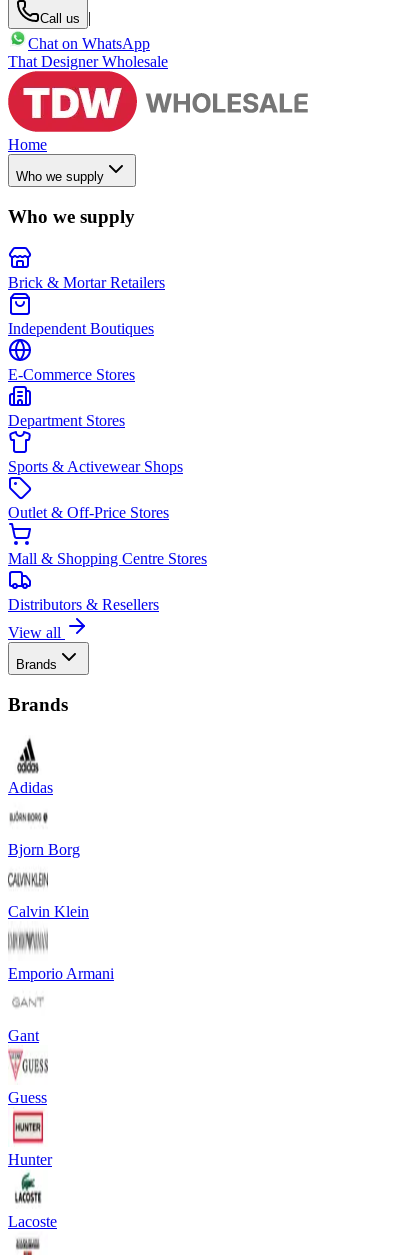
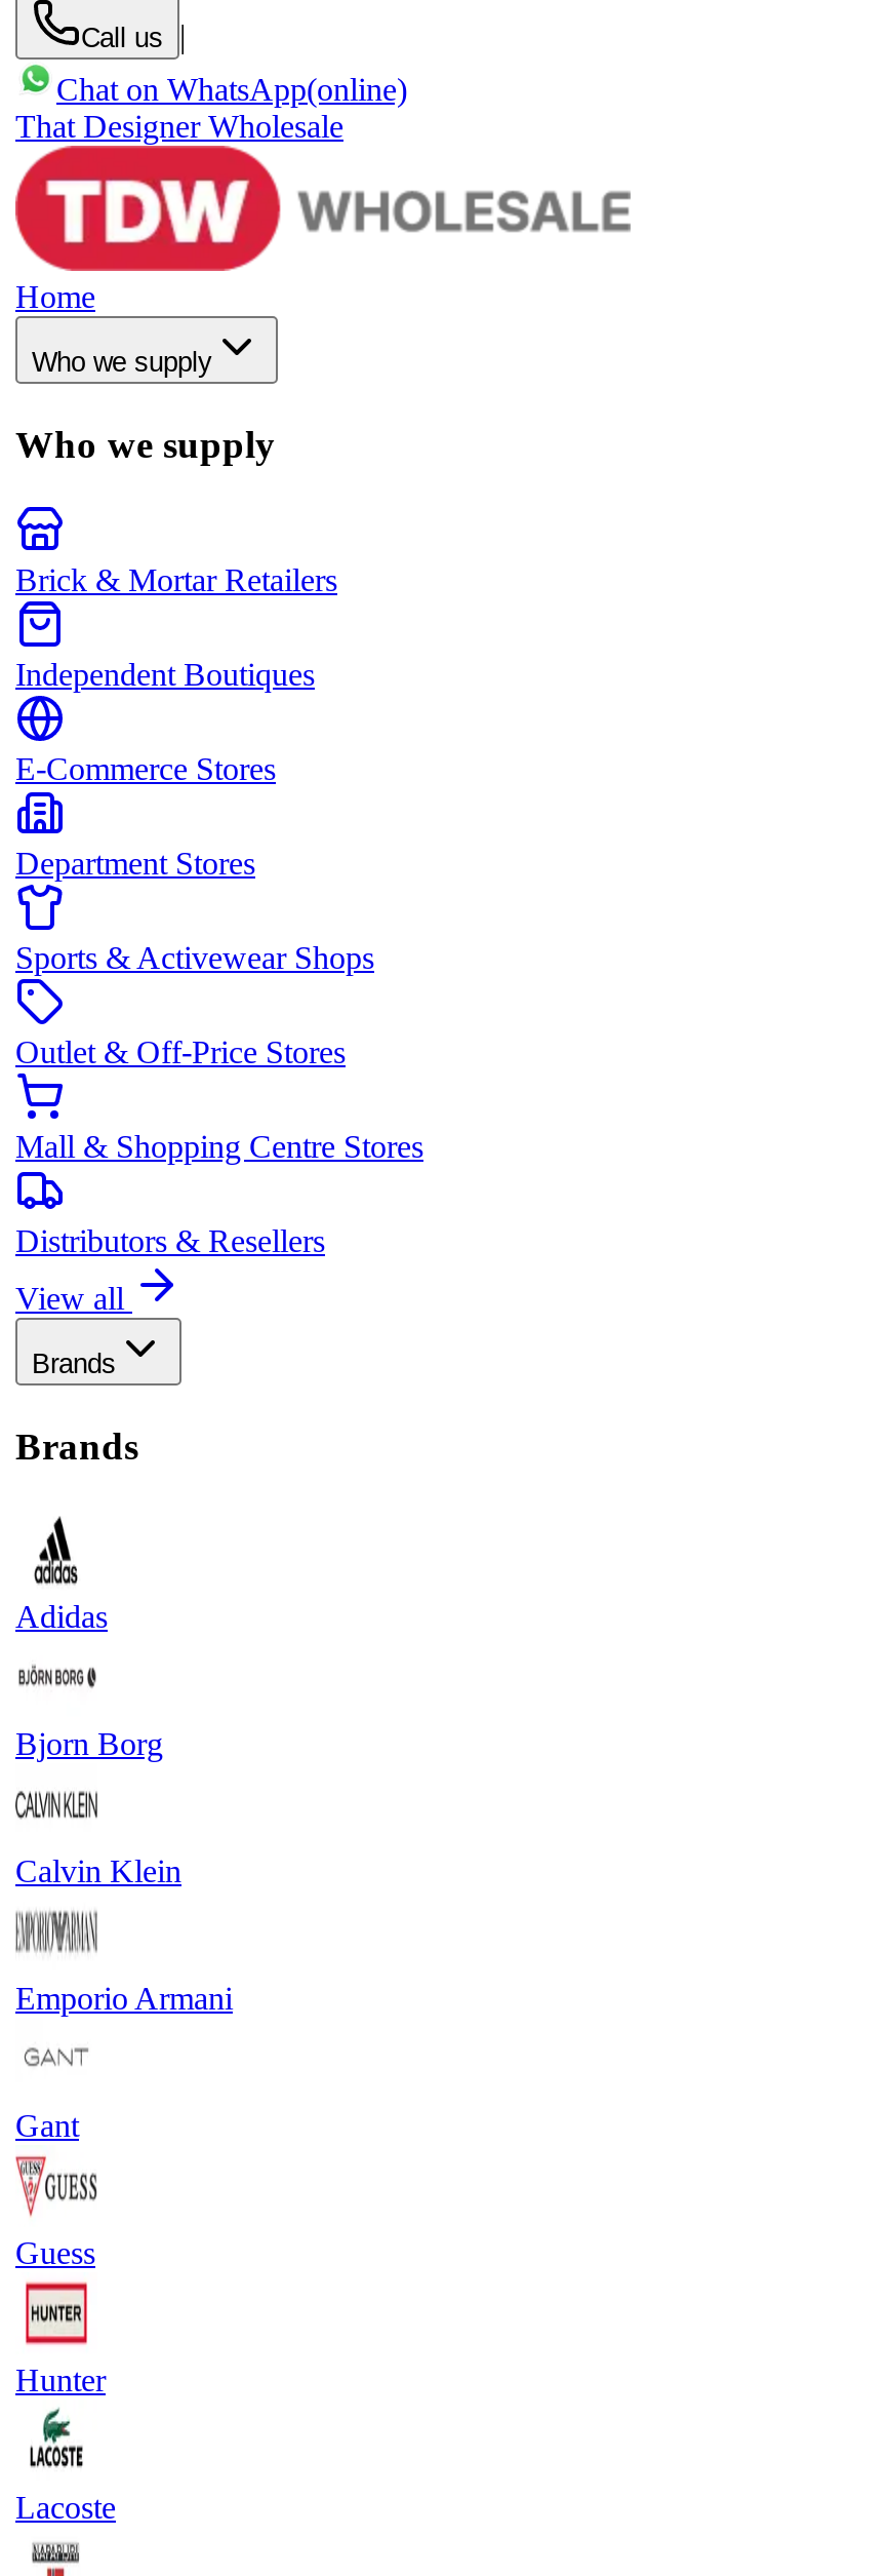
- Chat on WhatsApp
+ Chat on WhatsApp(online)
